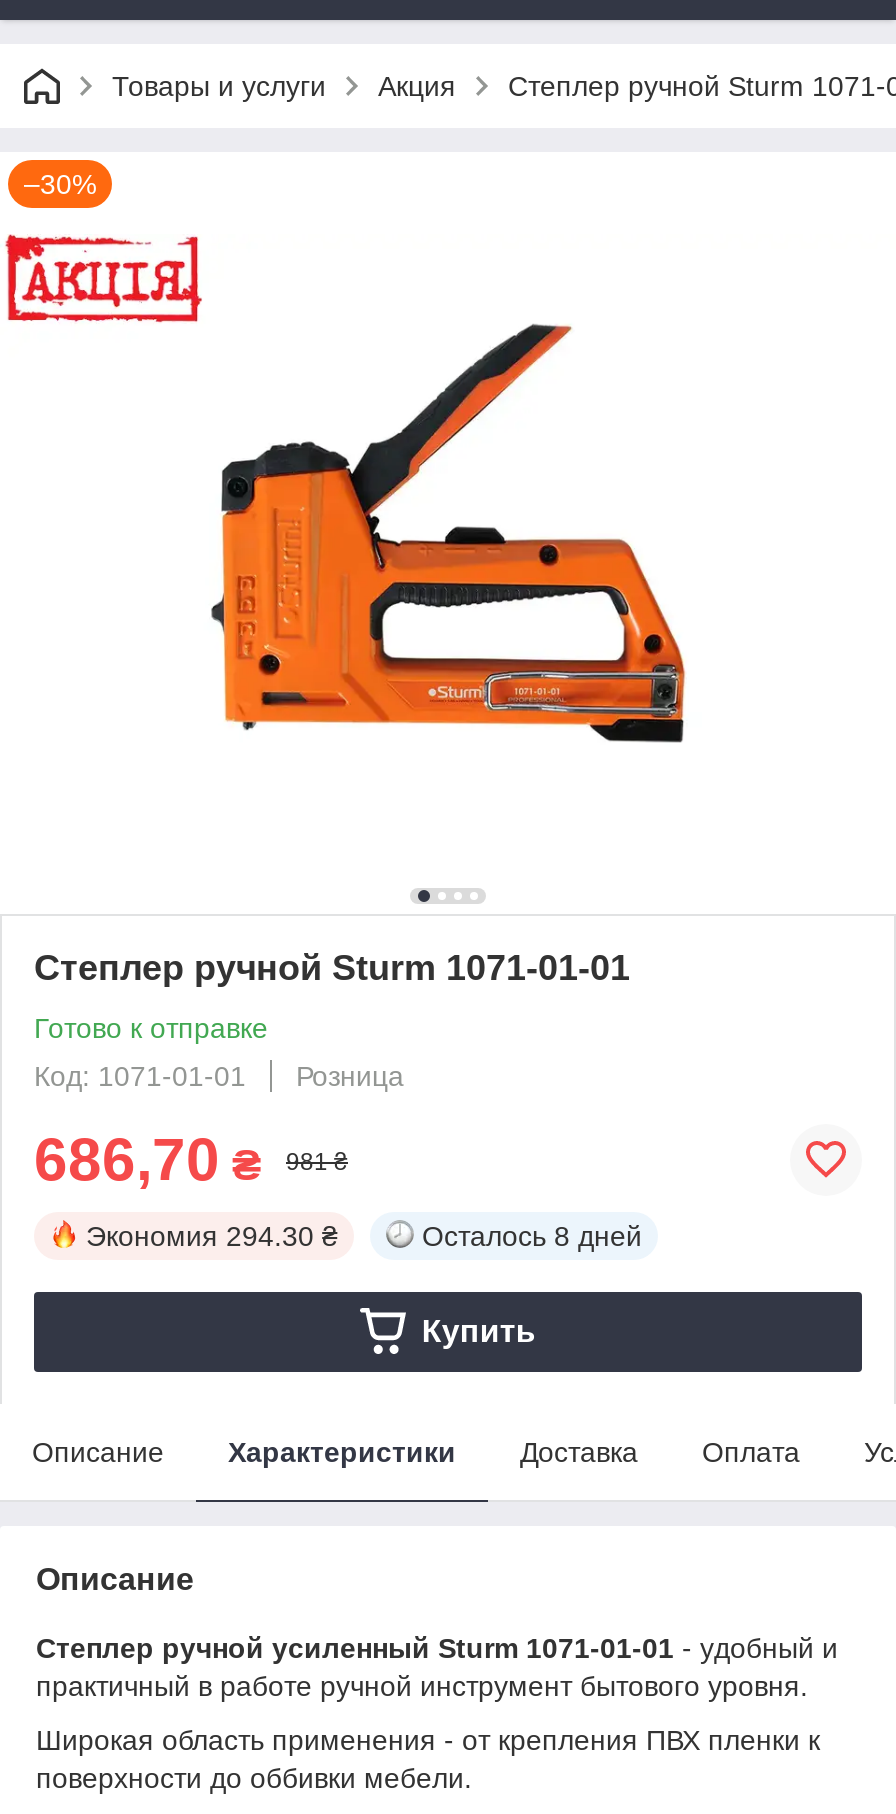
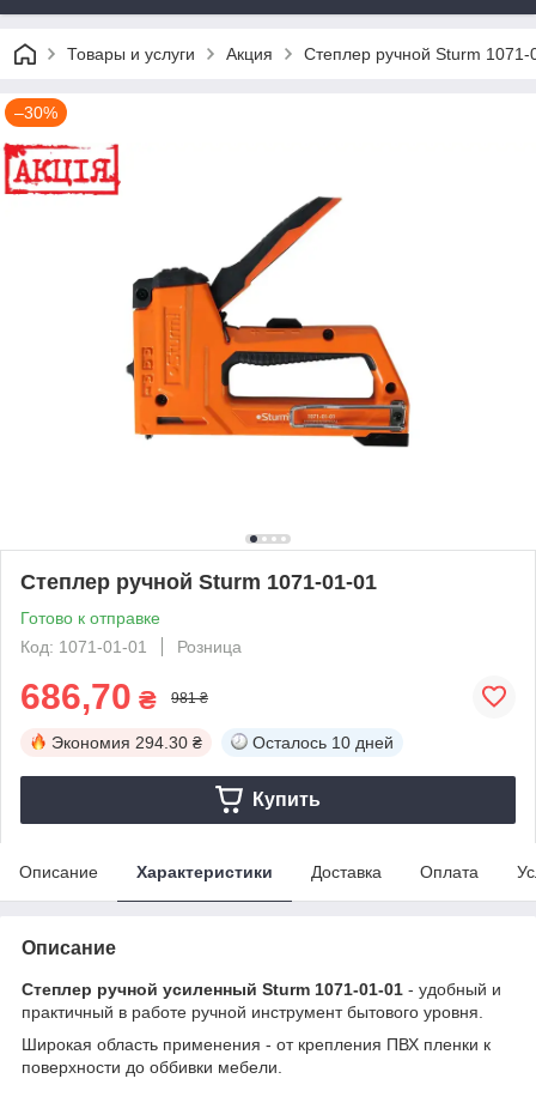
- Осталось 8 дней
+ Осталось 10 дней
